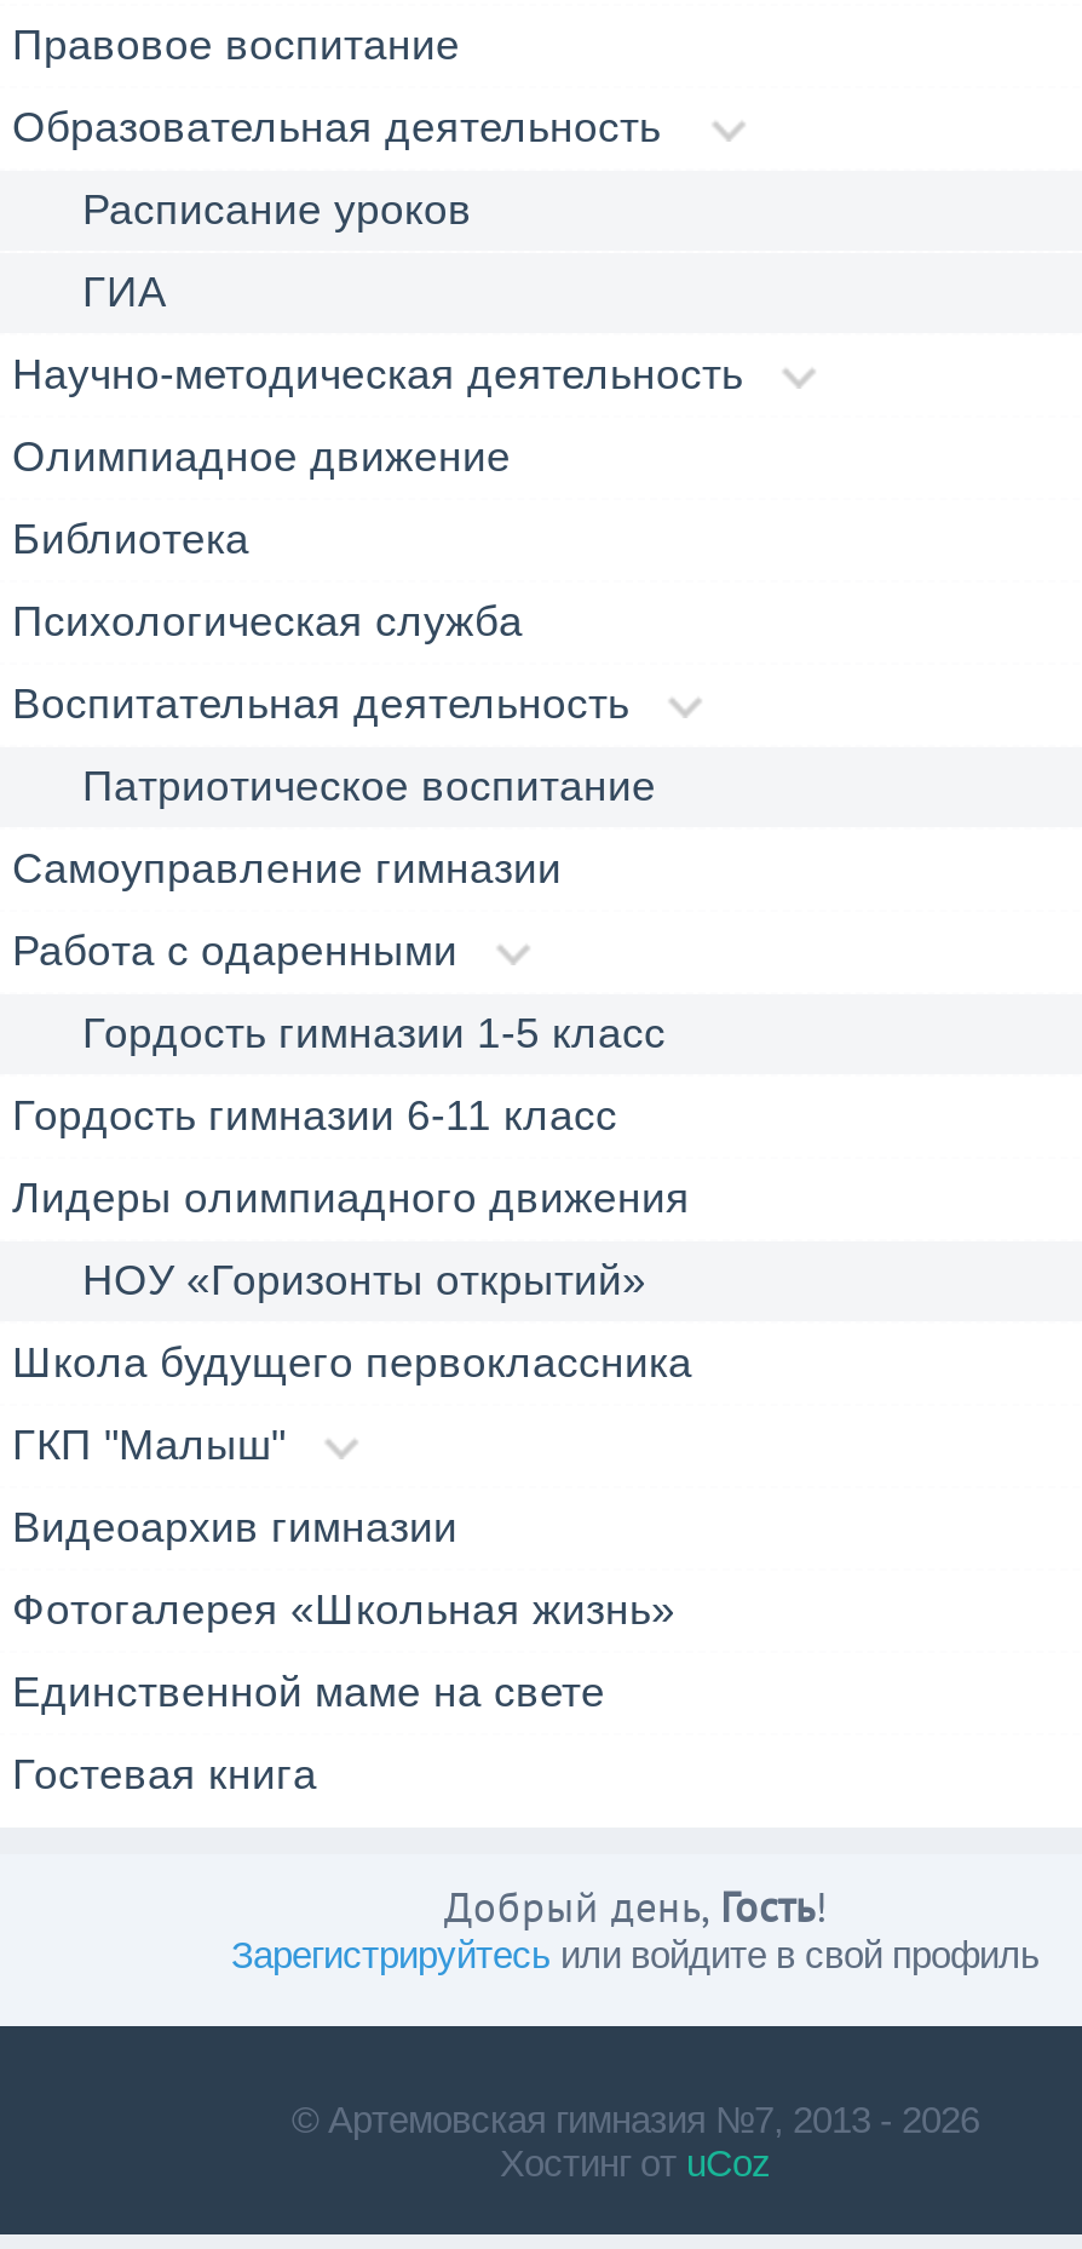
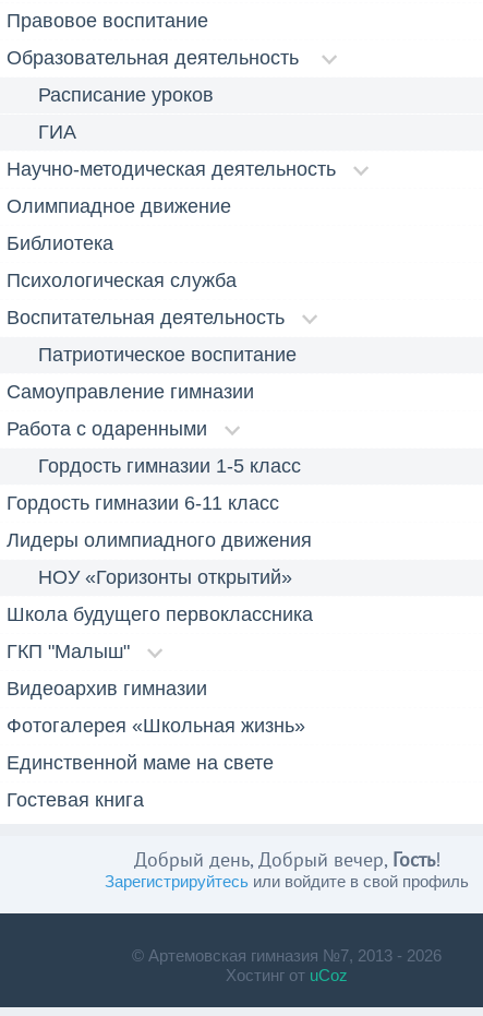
- Добрый день, Гость!
+ Добрый день, Добрый вечер, Гость!
